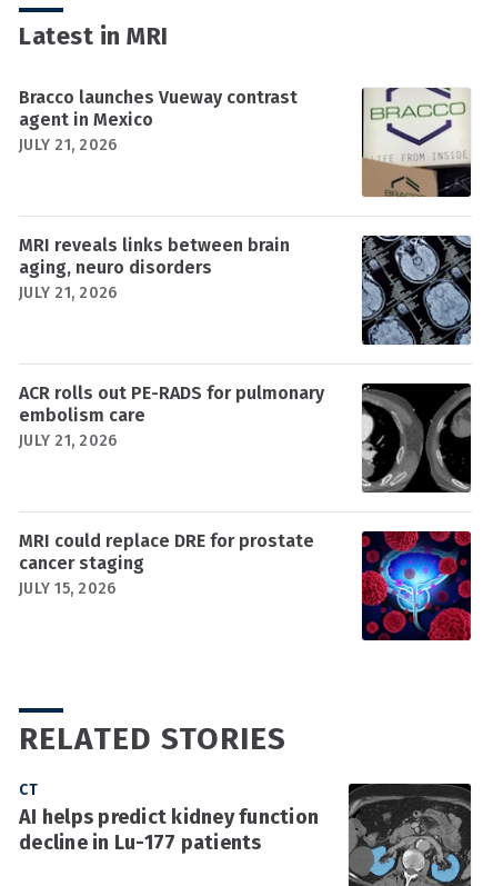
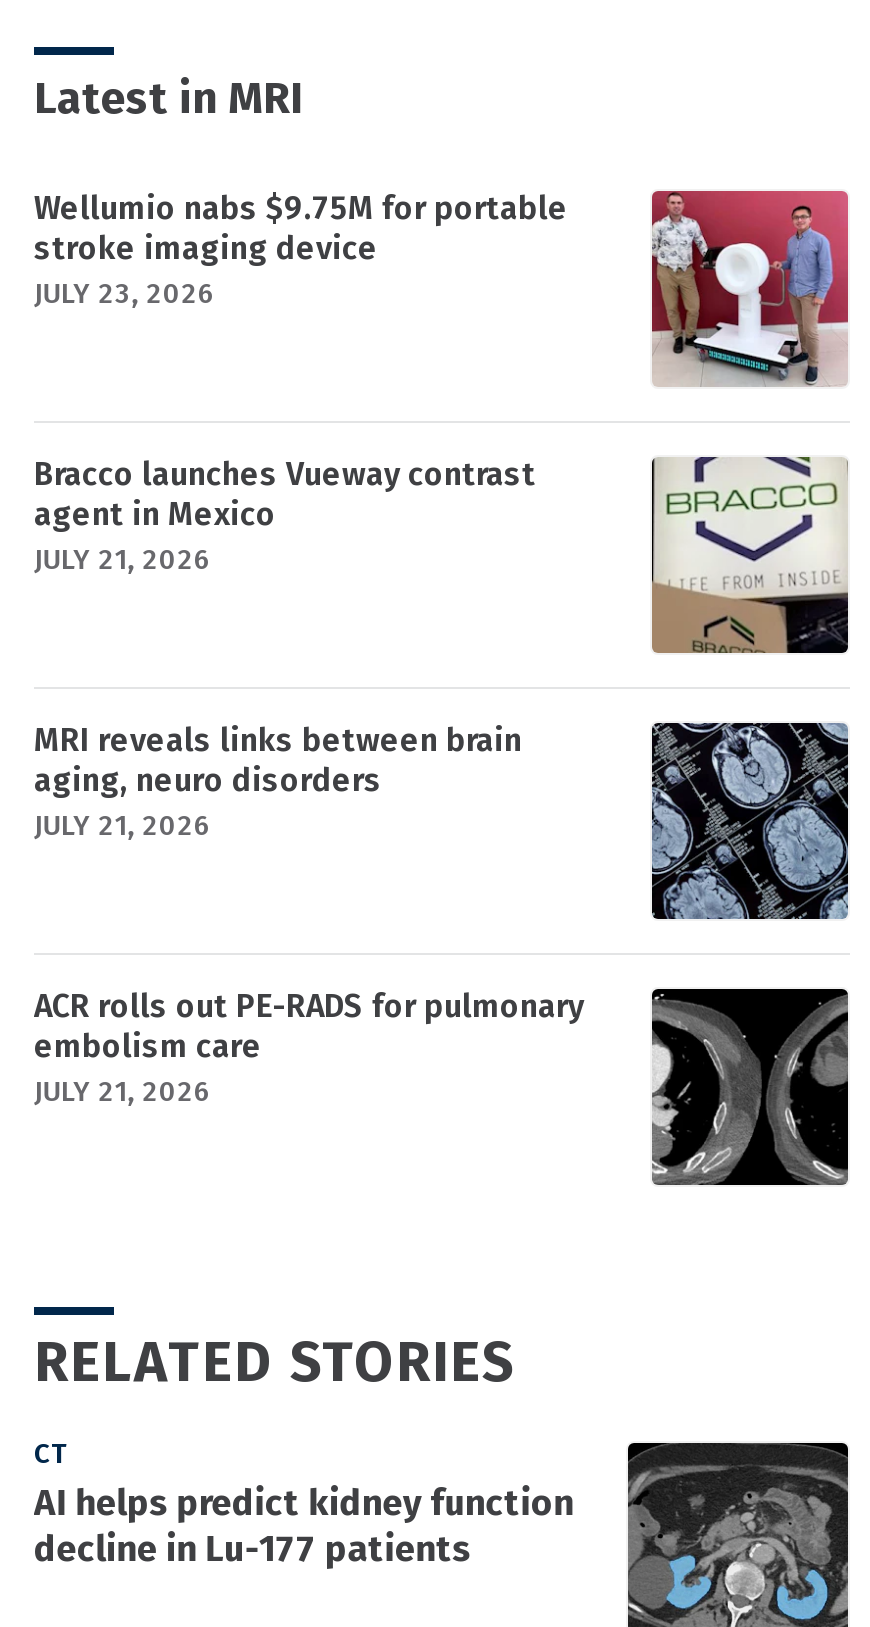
+ Wellumio nabs $9.75M for portable
+ stroke imaging device
+ JULY 23, 2026

+ [image]

moved down: [image] | Bracco launches Vueway contrast | agent in Mexico | ... | embolism care | JULY 21, 2026

- MRI could replace DRE for prostate
- cancer staging
- JULY 15, 2026

- [image]
